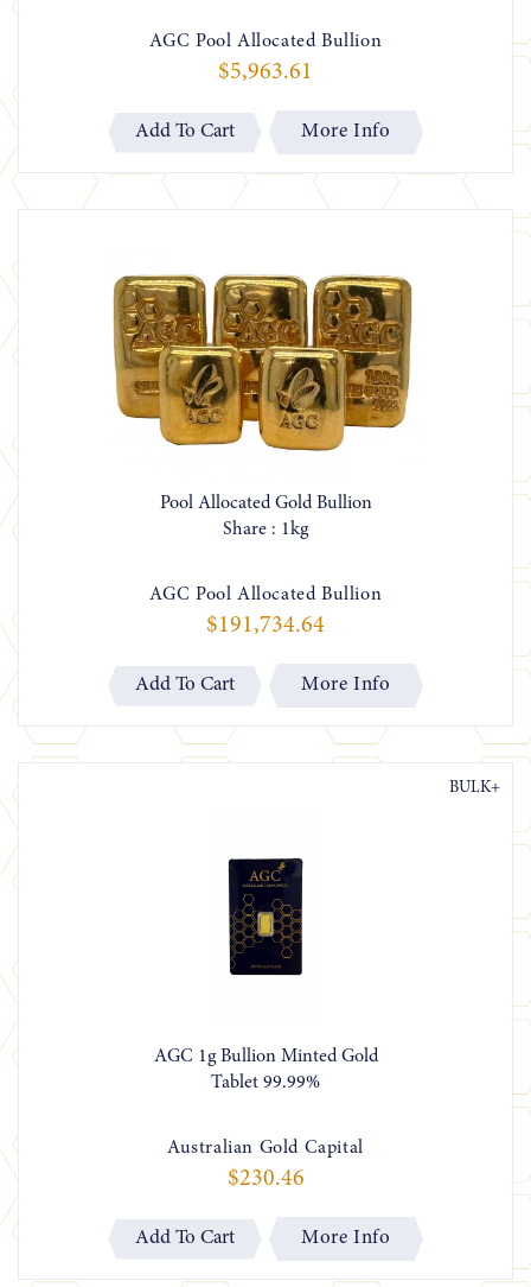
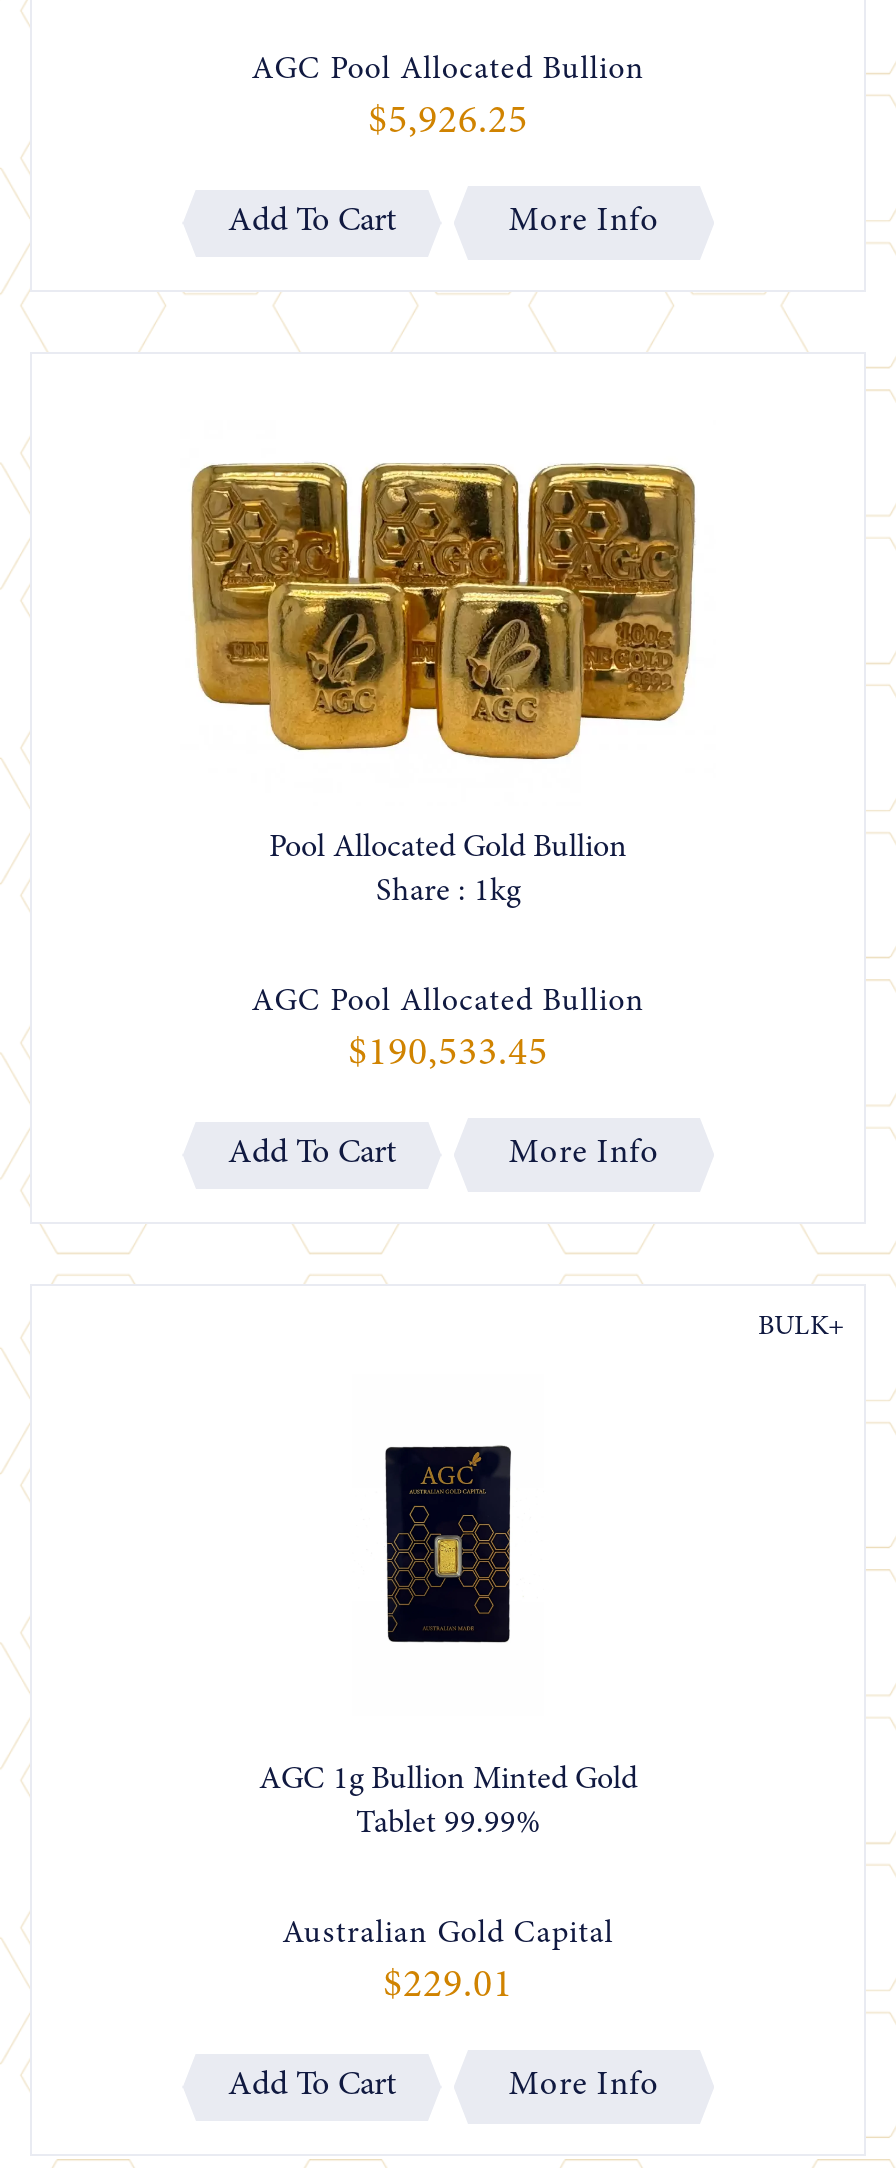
- $5,963.61
+ $5,926.25

- $191,734.64
+ $190,533.45

- $230.46
+ $229.01
